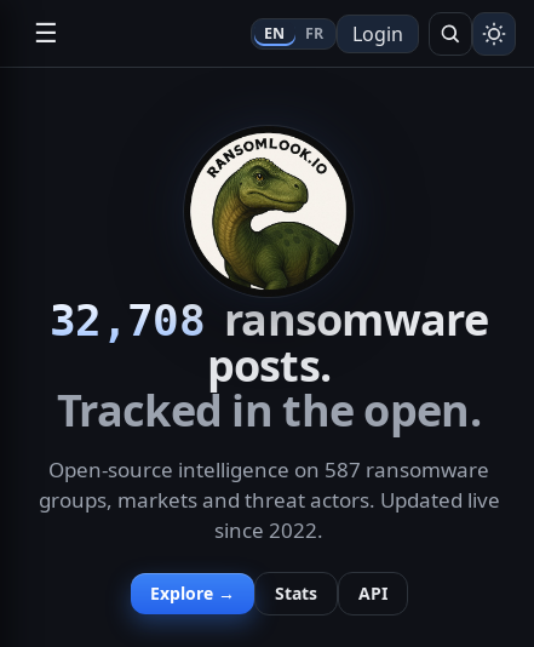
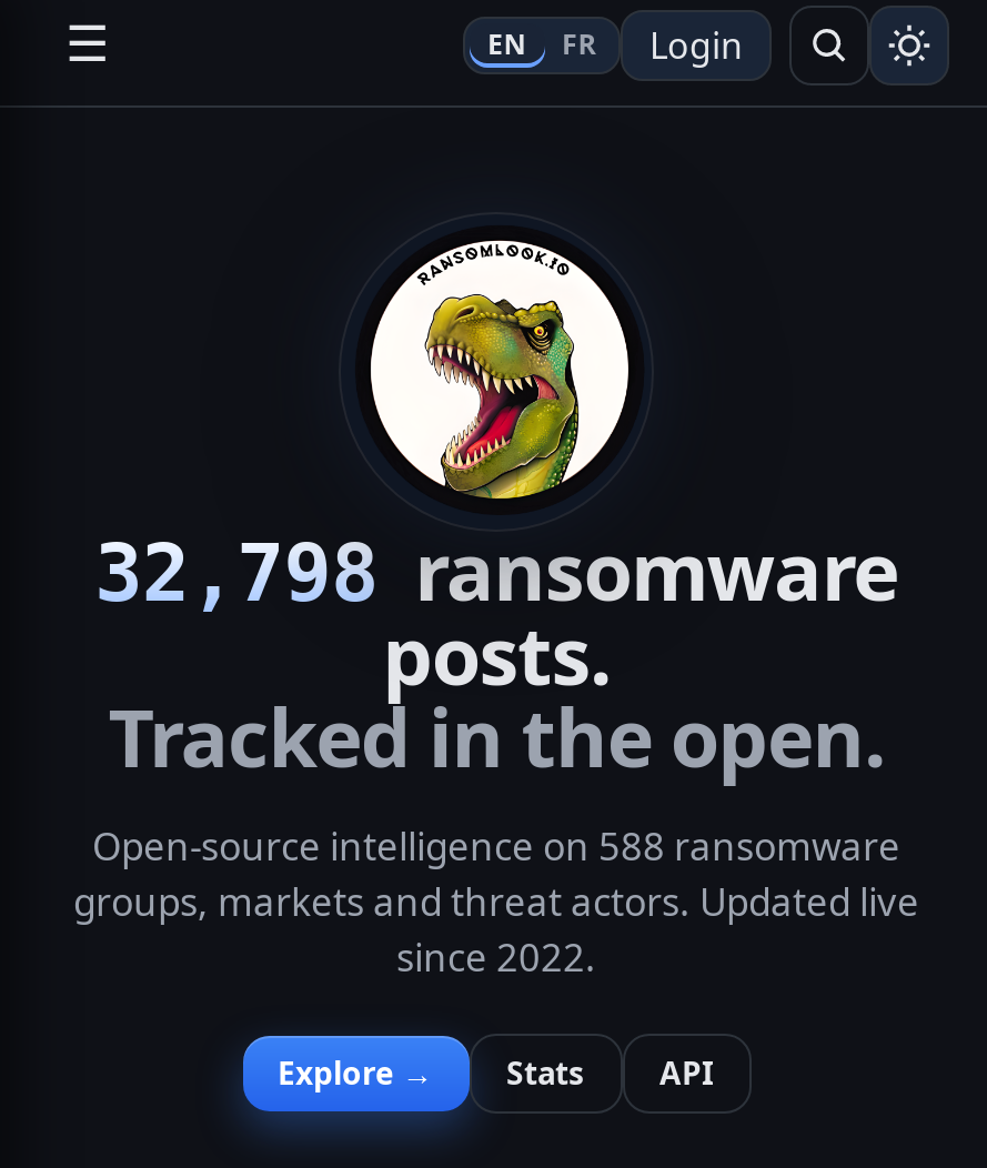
- [image]
- 32,708 ransomware
+ [image]
+ 32,798 ransomware

- Open-source intelligence on 587 ransomware
+ Open-source intelligence on 588 ransomware
